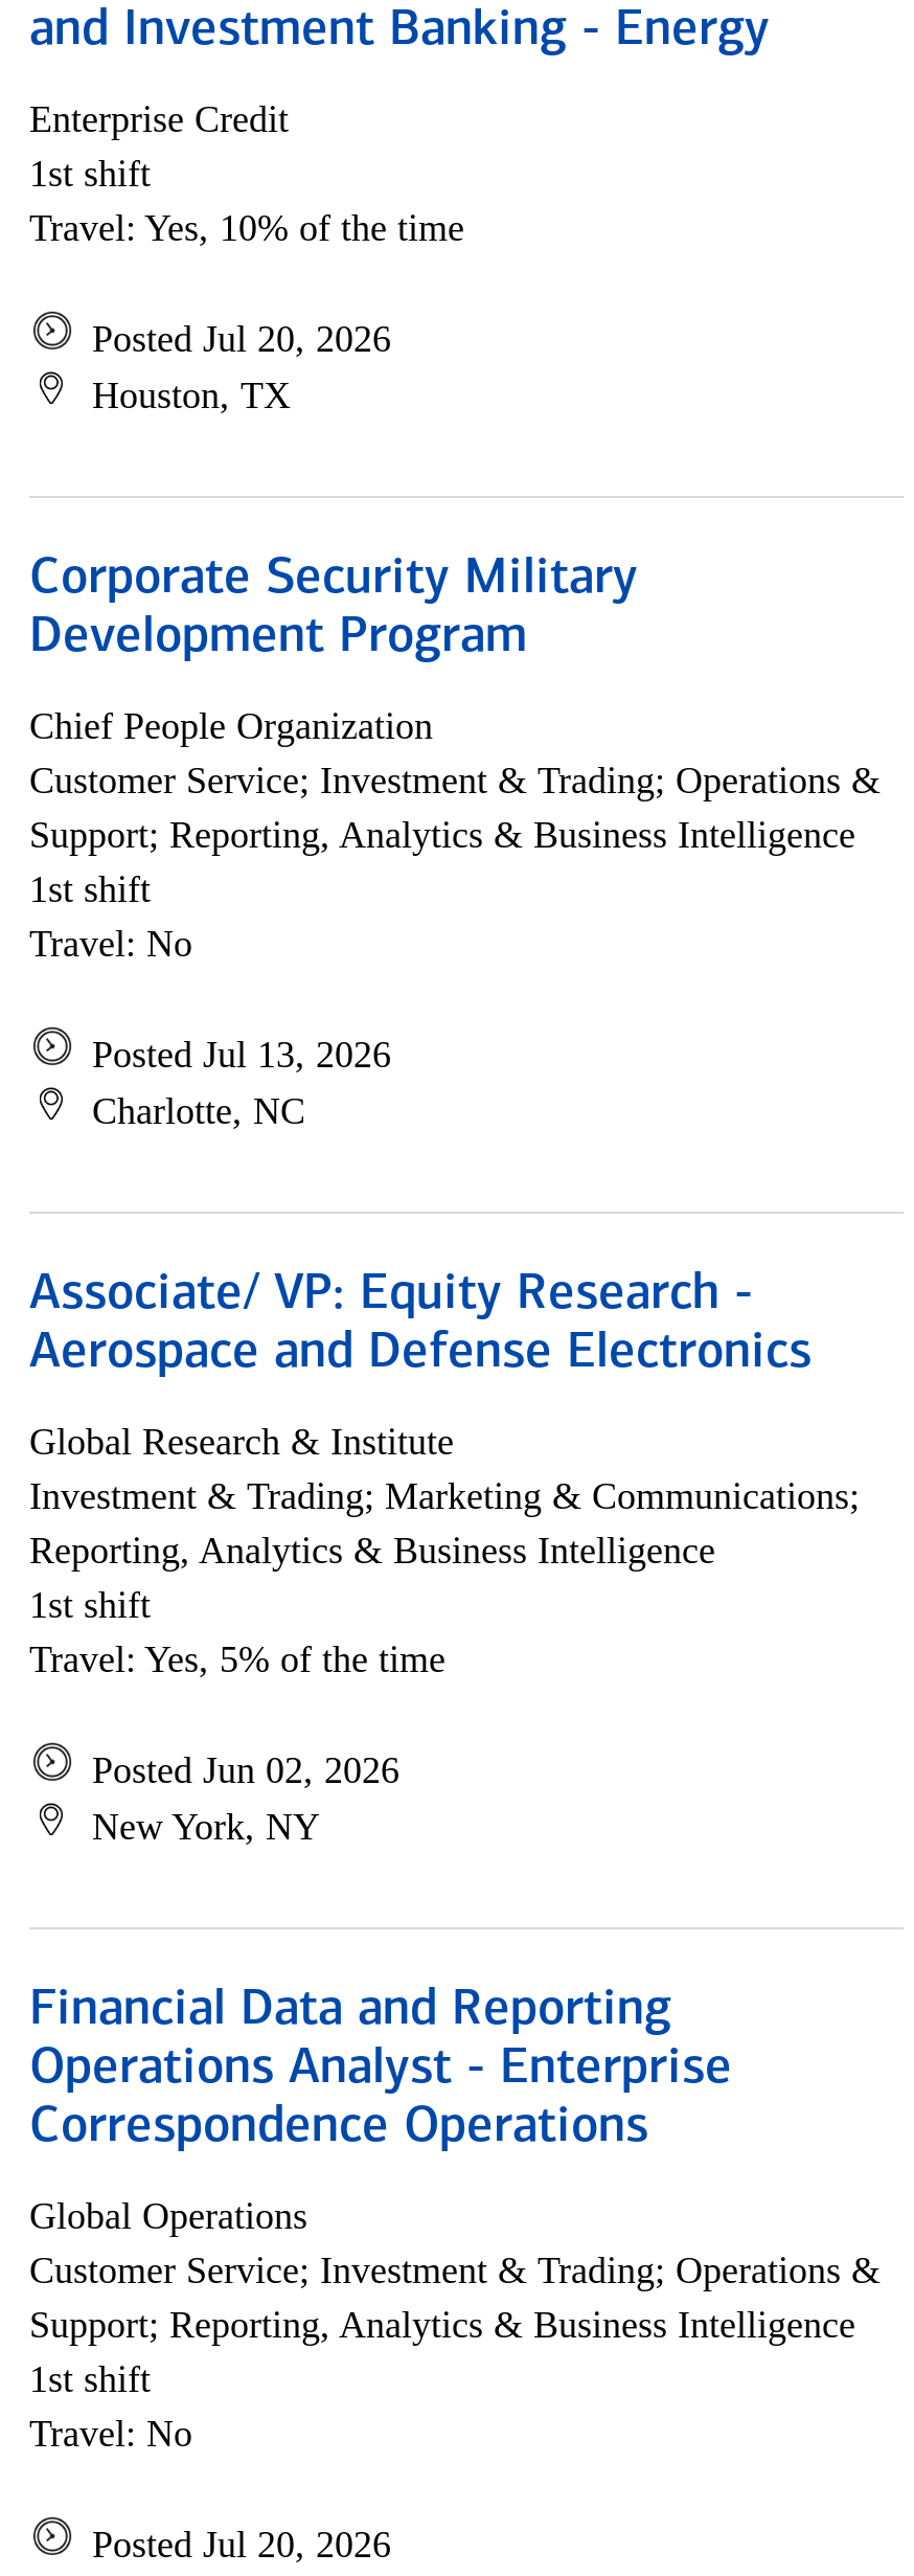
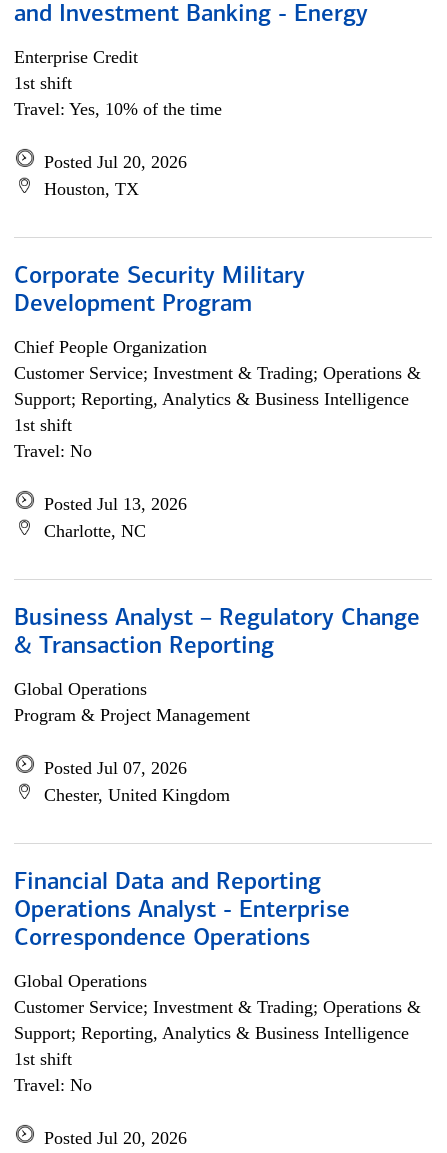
- Associate/ VP: Equity Research -
- Aerospace and Defense Electronics
+ Business Analyst – Regulatory Change
+ & Transaction Reporting

- Global Research & Institute
- Investment & Trading; Marketing & Communications;
- Reporting, Analytics & Business Intelligence
- 1st shift
- Travel: Yes, 5% of the time
+ Global Operations
+ Program & Project Management

- Posted Jun 02, 2026
- New York, NY
+ Posted Jul 07, 2026
+ Chester, United Kingdom
